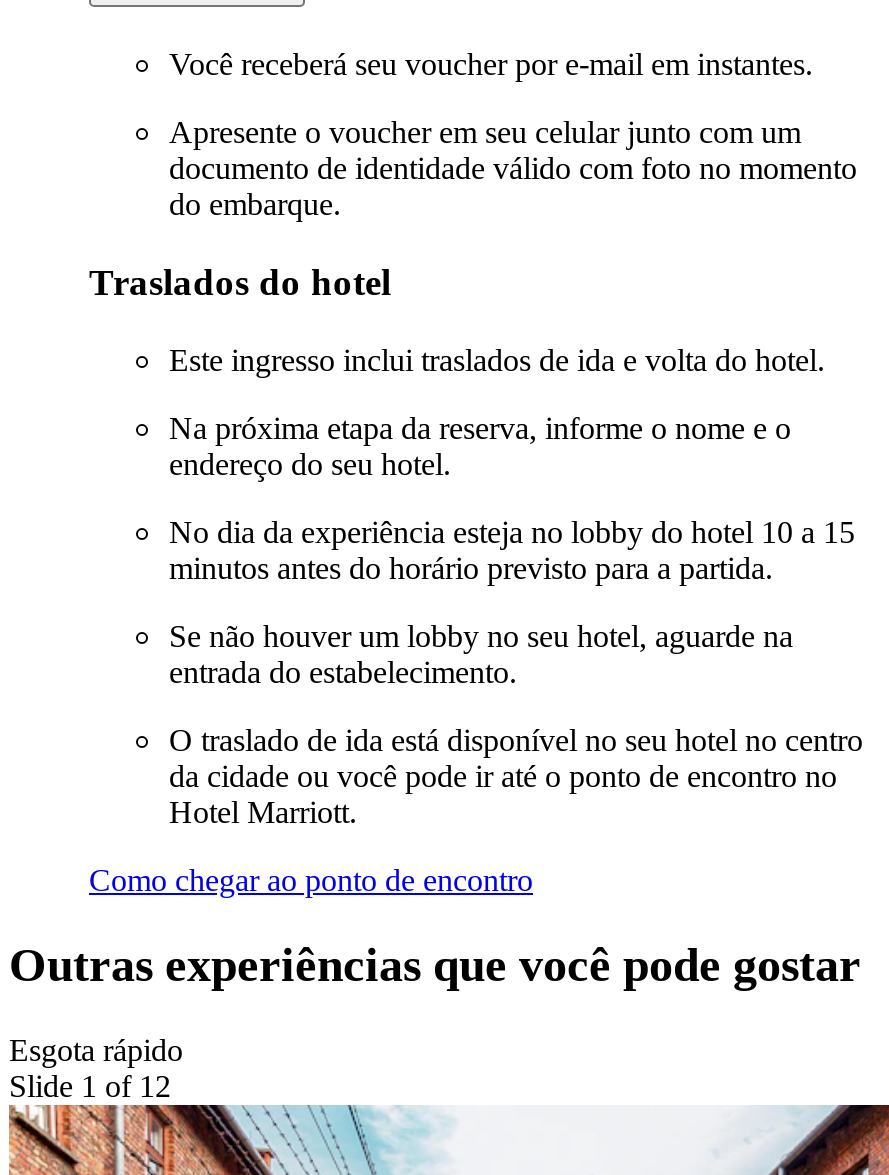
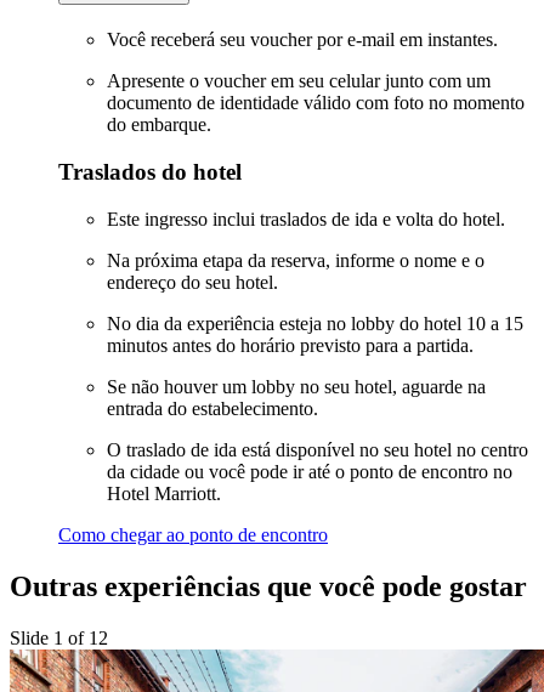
- Esgota rápido
